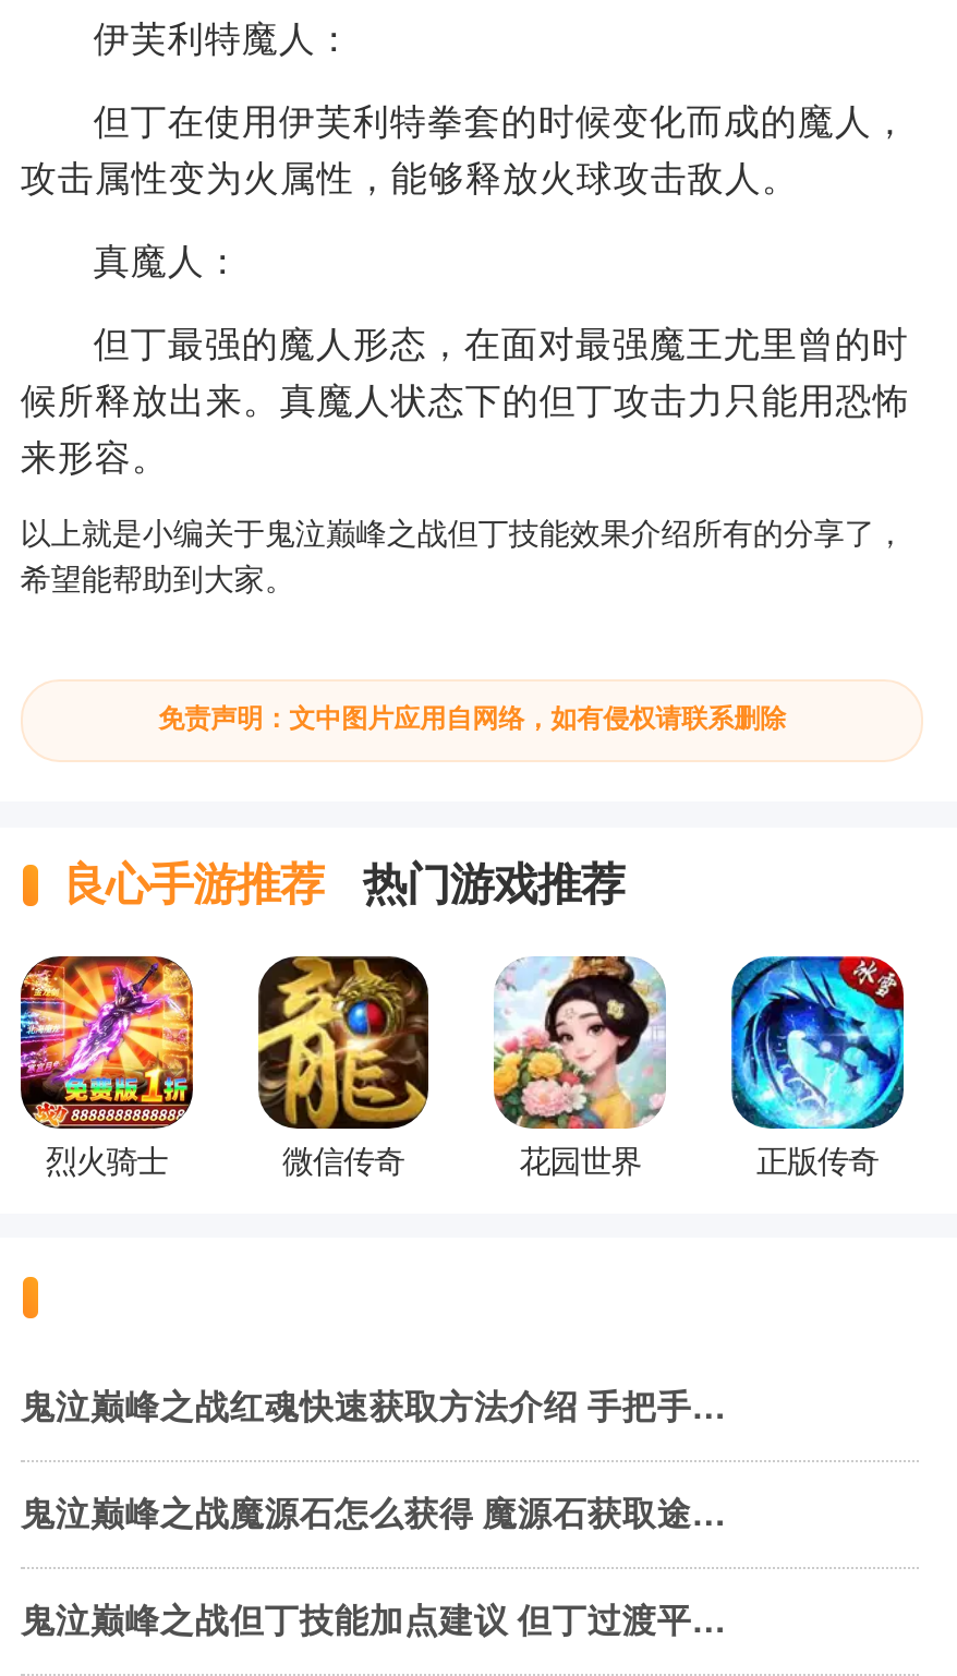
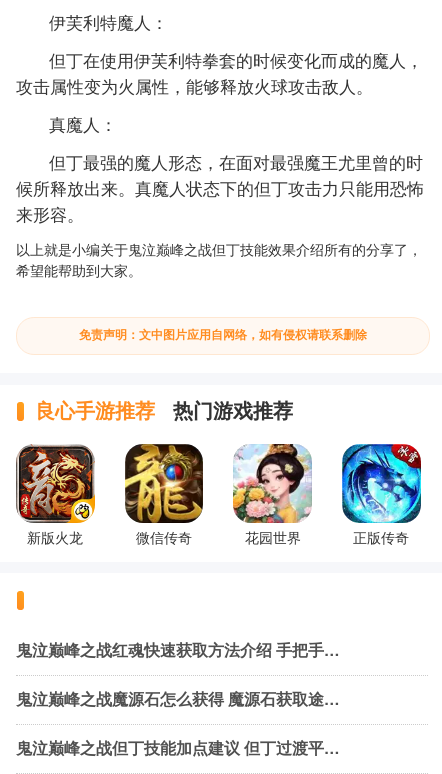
- [image]
- 烈火骑士
+ [image]
+ 新版火龙
